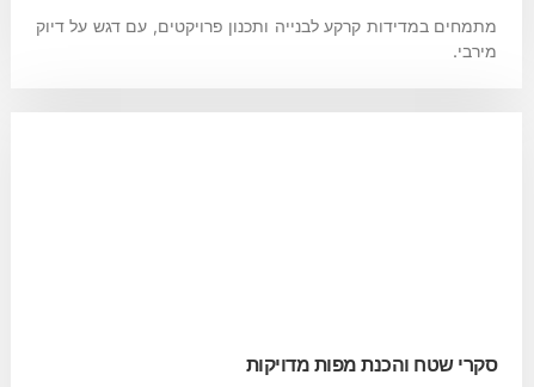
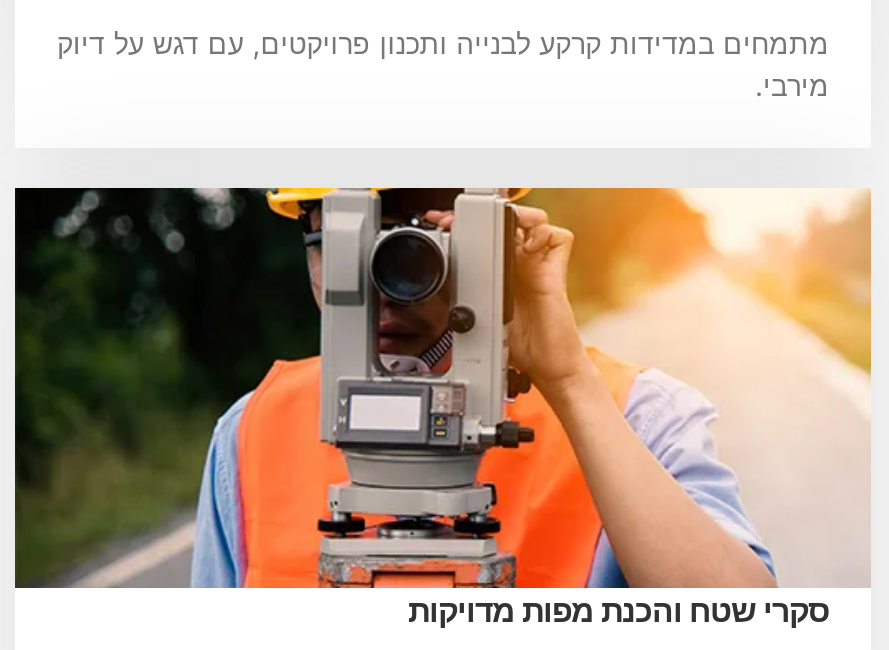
+ [image]
